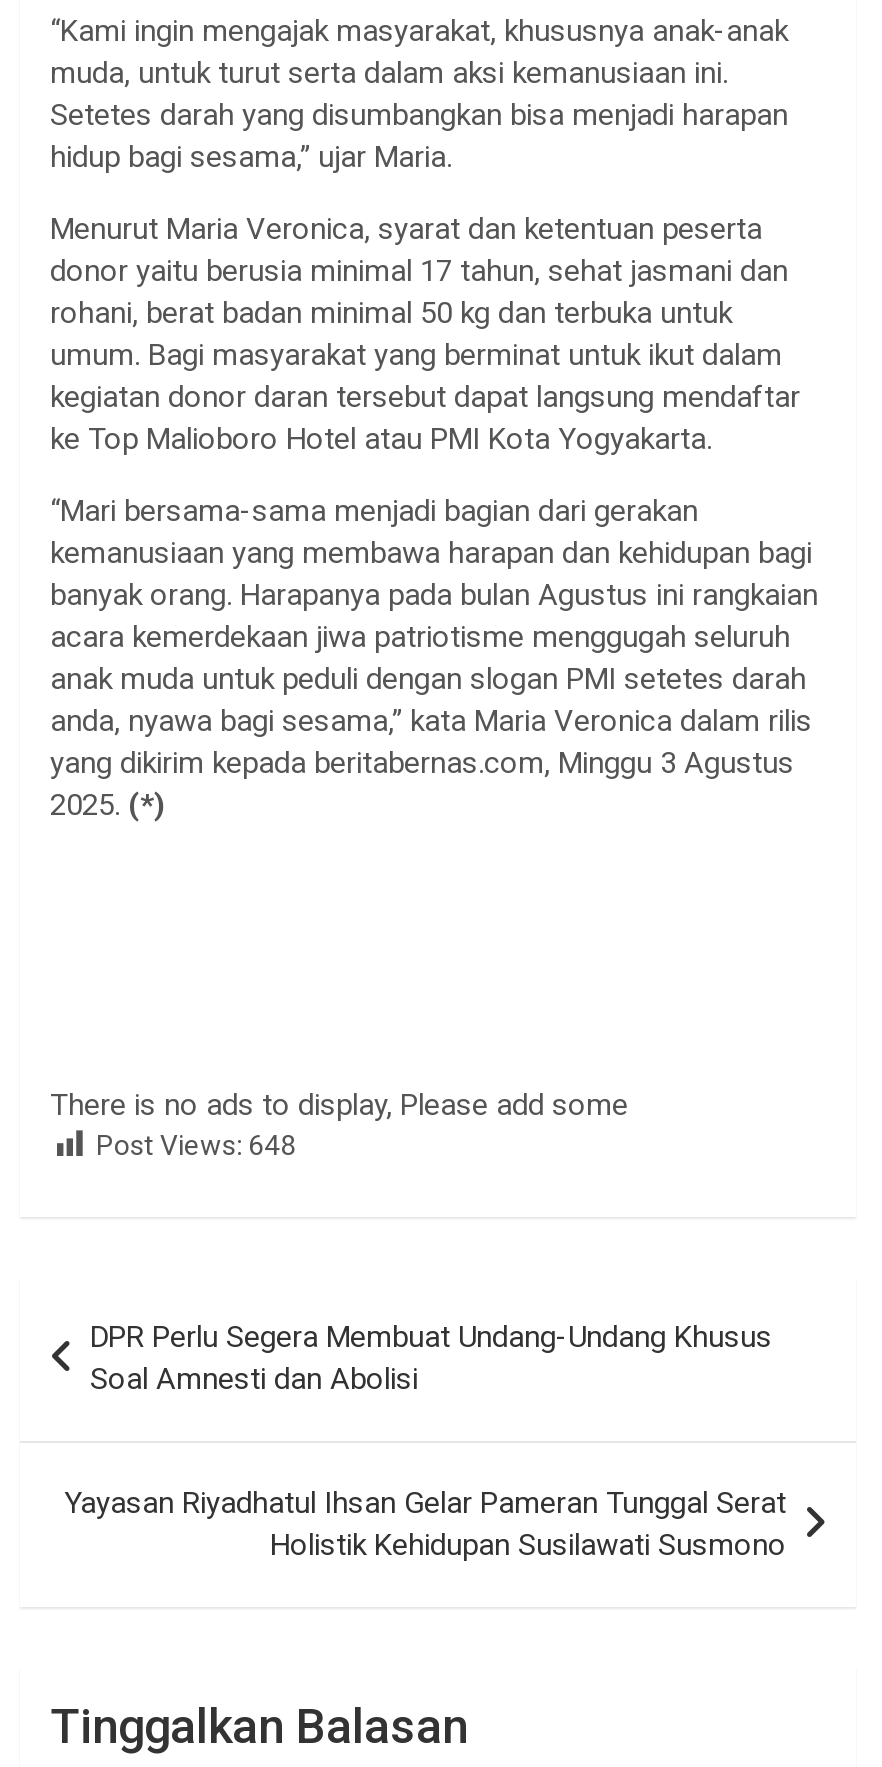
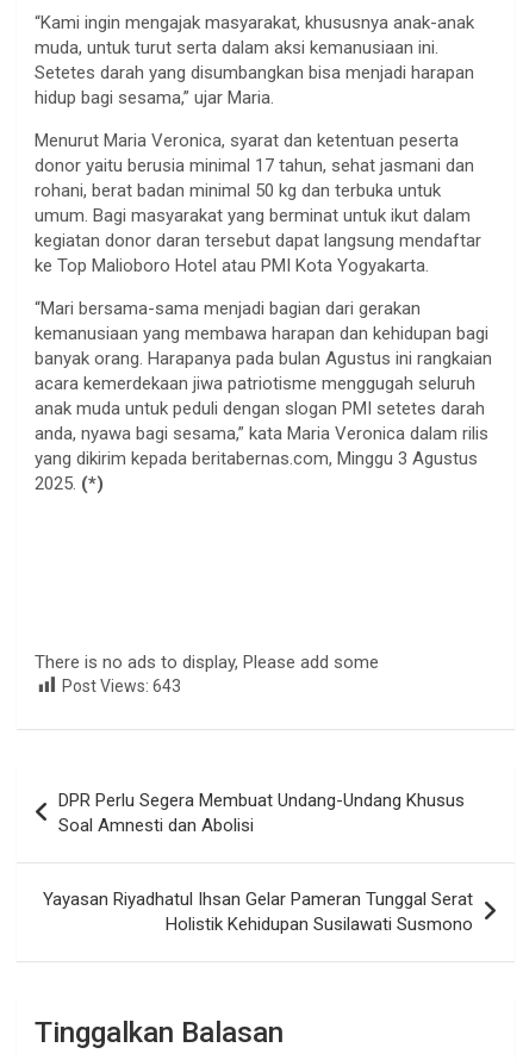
- Post Views: 648
+ Post Views: 643
